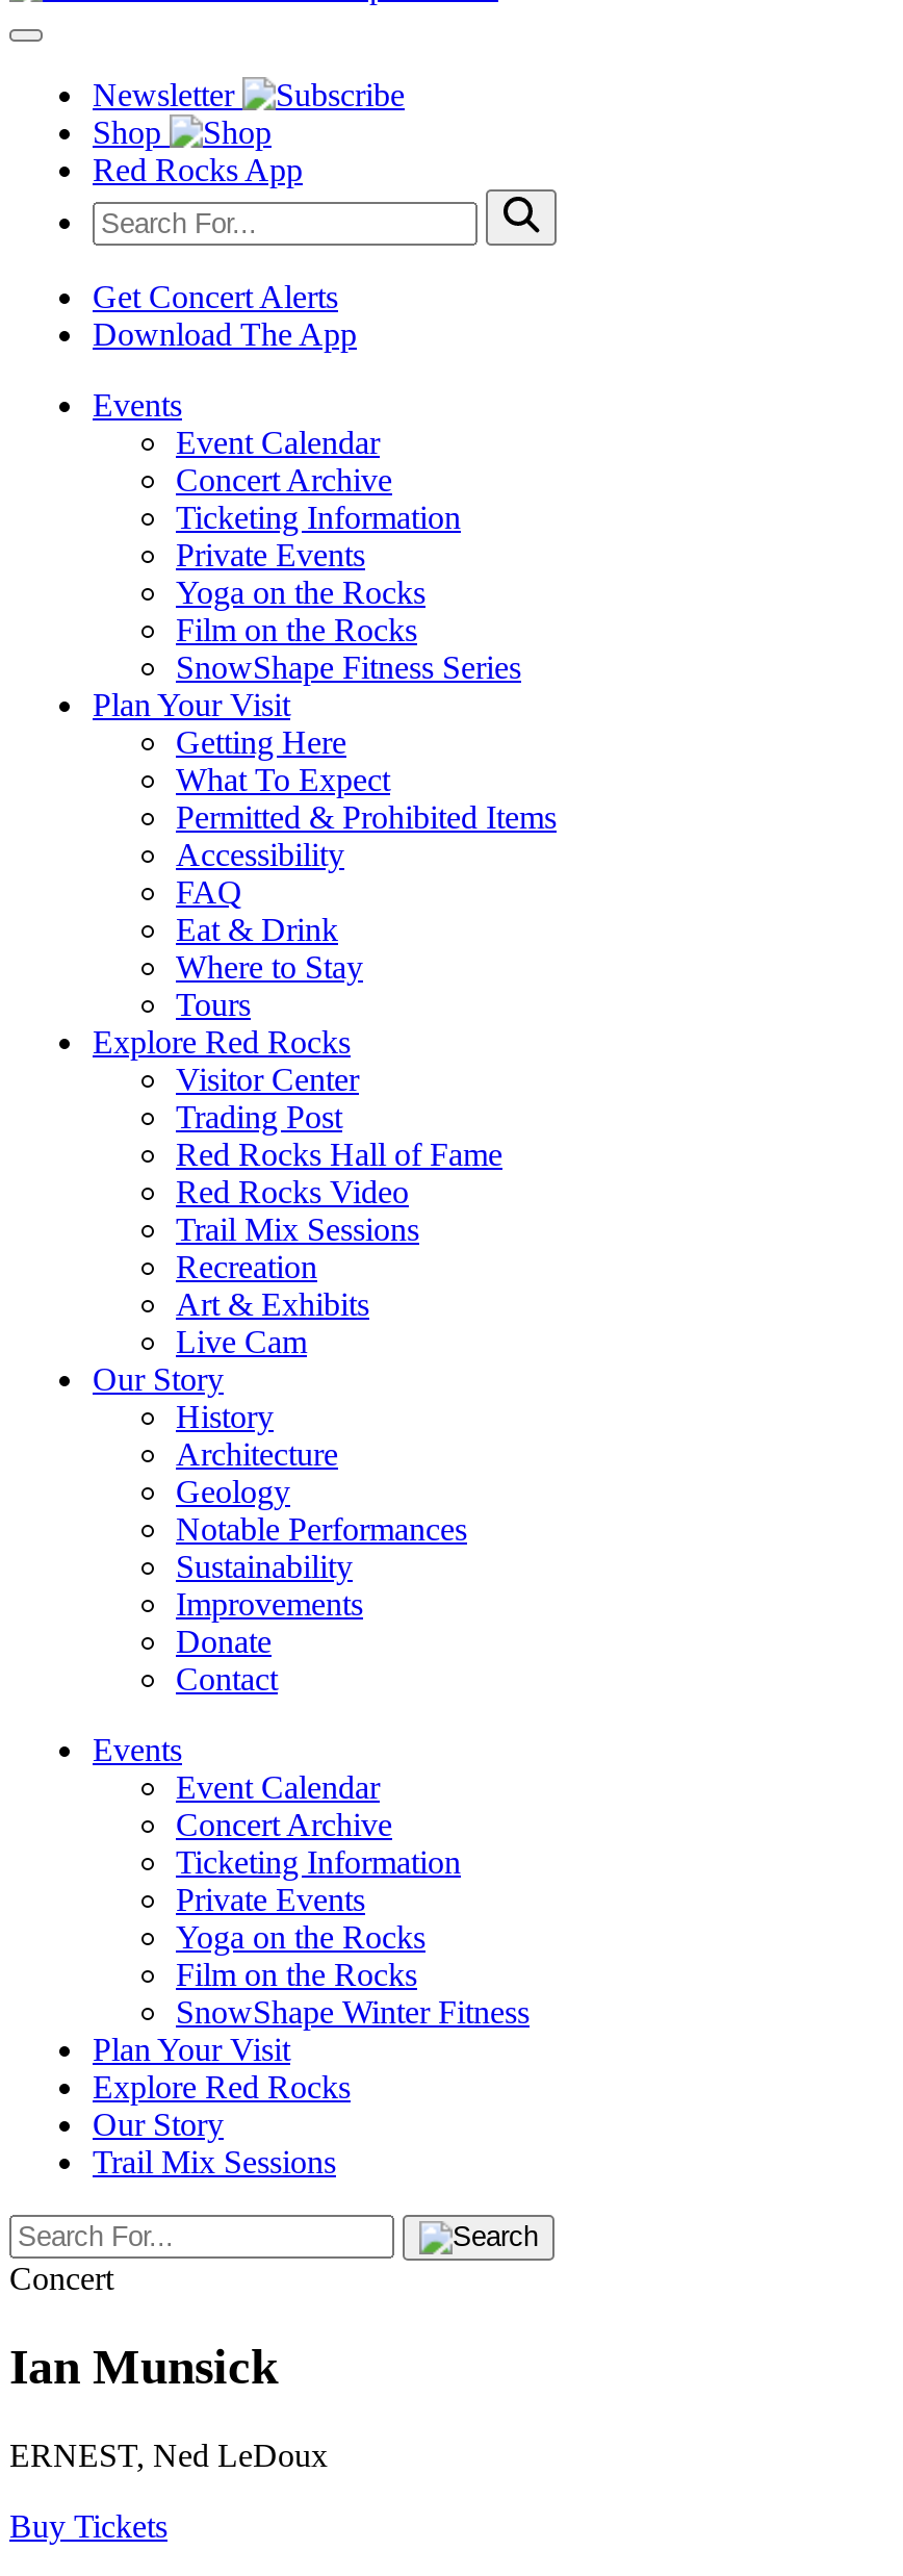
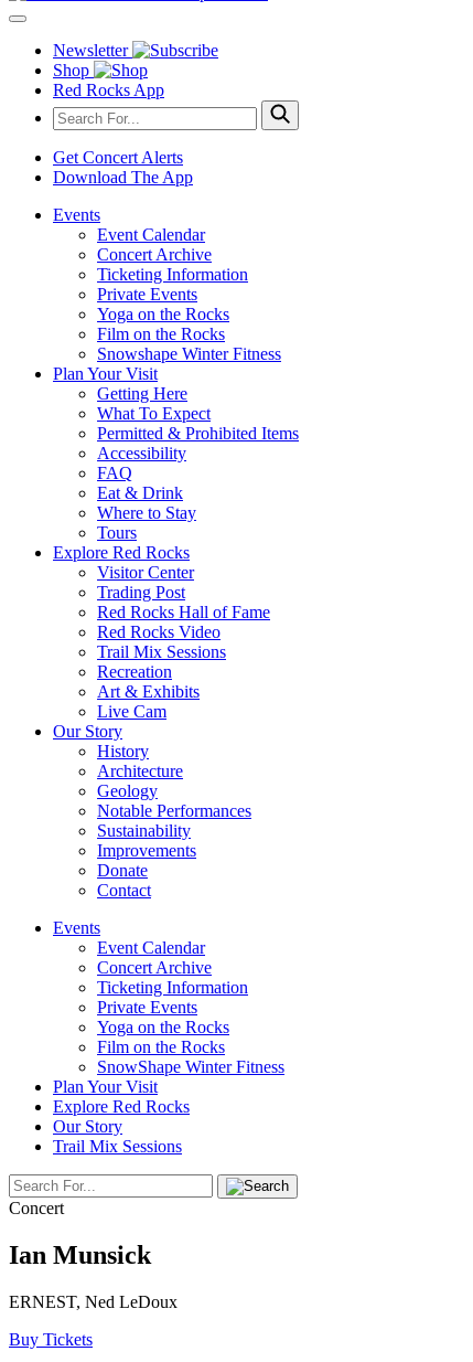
- SnowShape Fitness Series
+ Snowshape Winter Fitness
